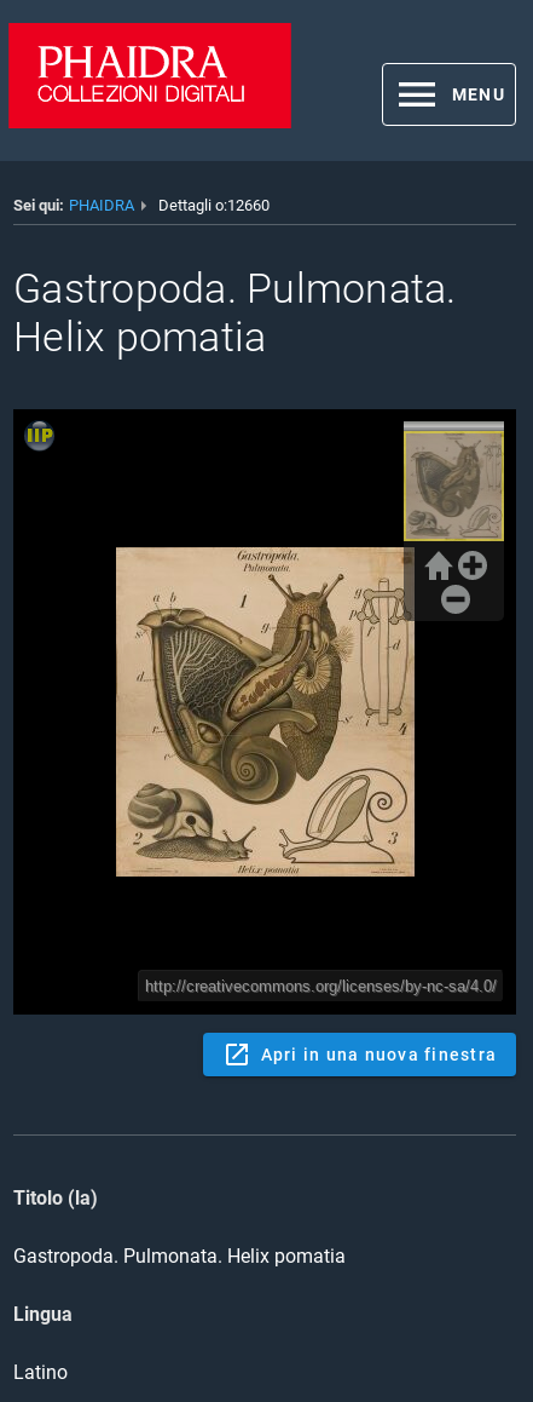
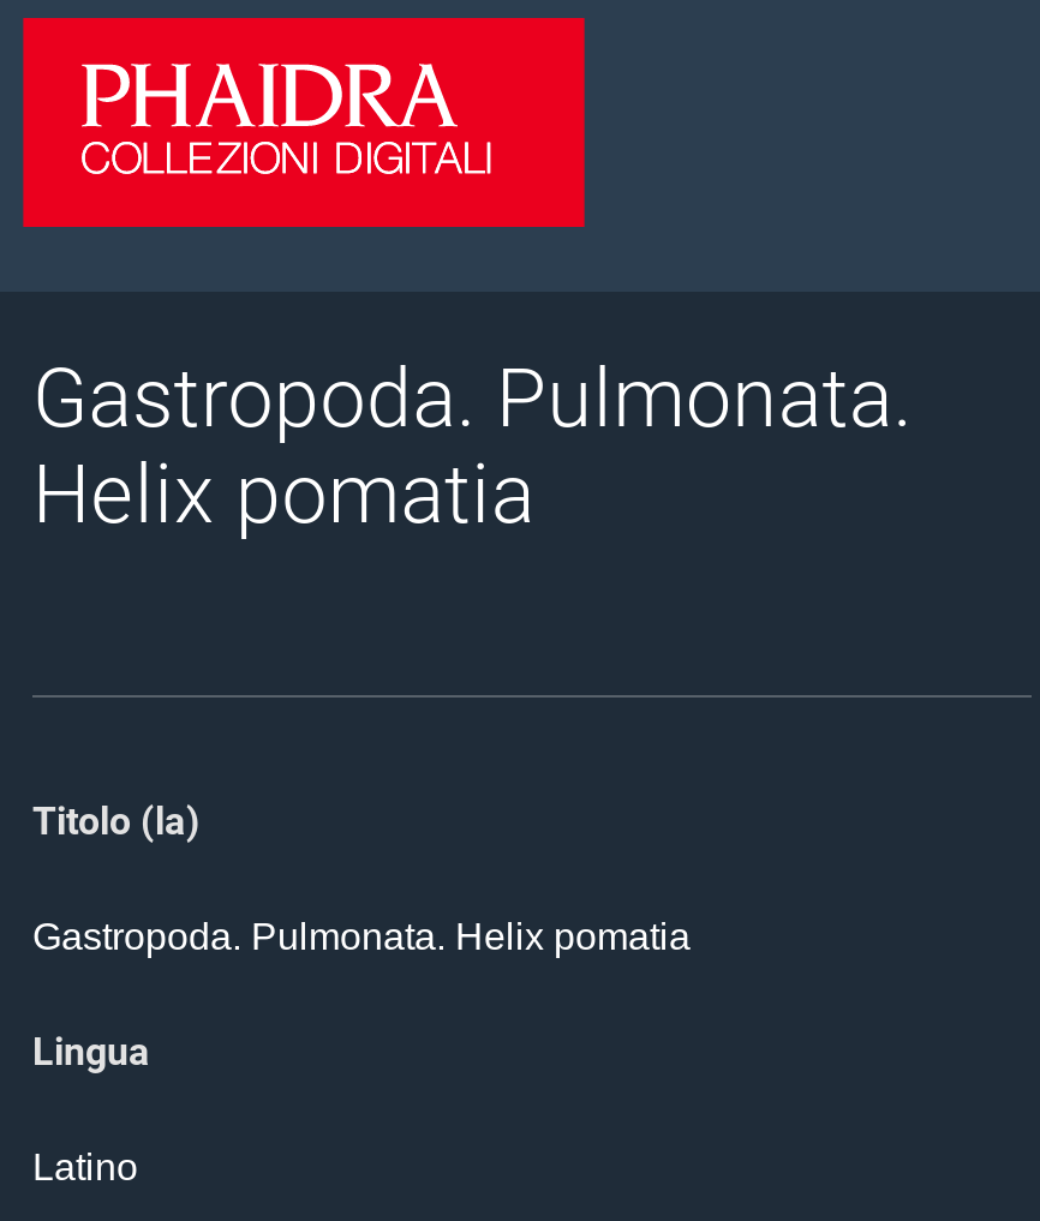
- MENU

- Sei qui: PHAIDRA
- Dettagli o:12660

- [image]
- Apri in una nuova finestra
